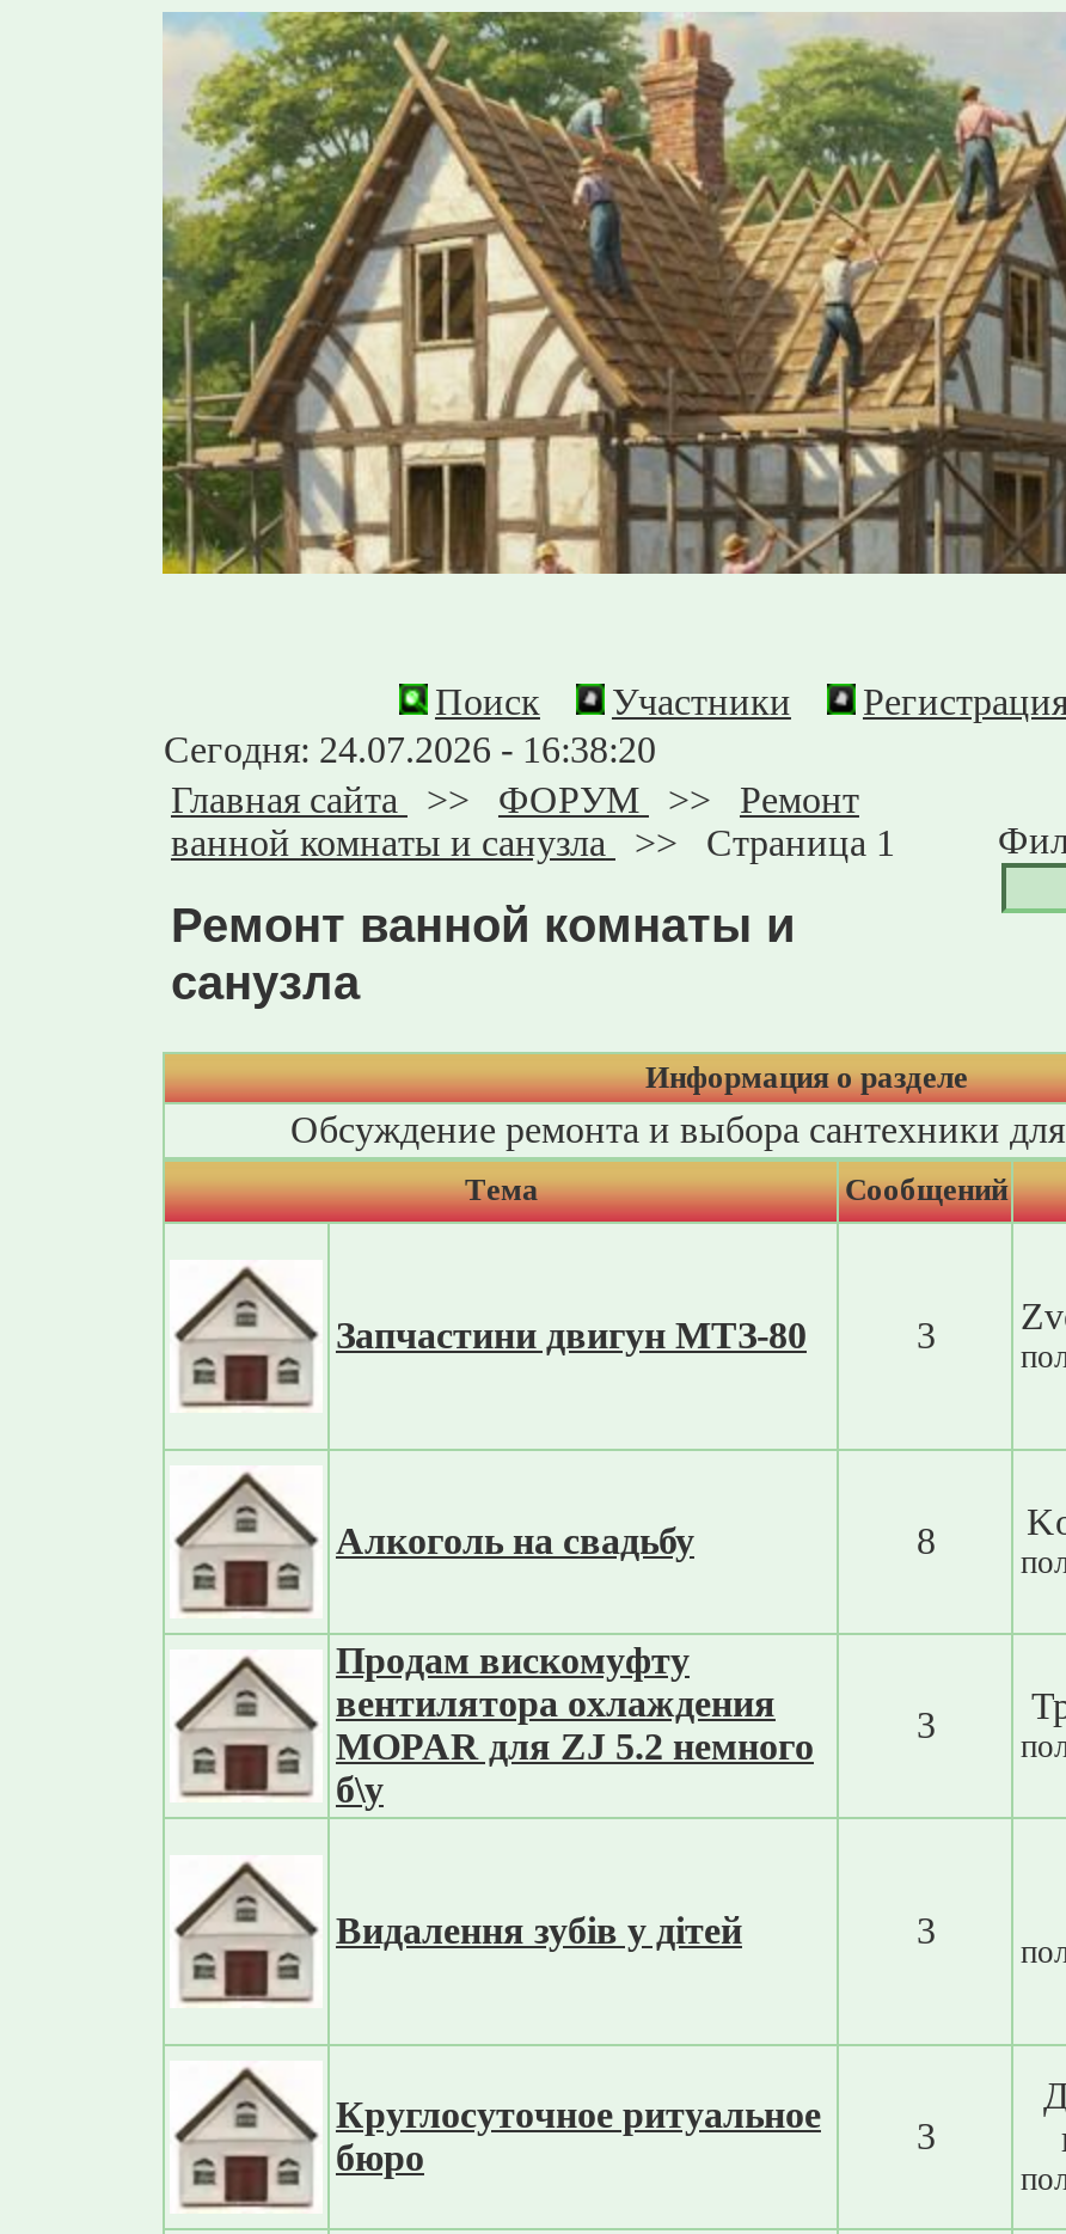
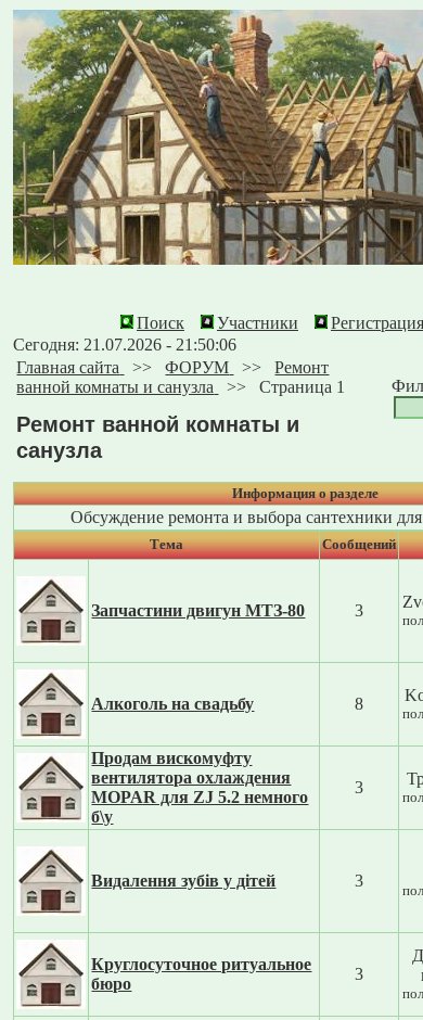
- Сегодня: 24.07.2026 - 16:38:20
+ Сегодня: 21.07.2026 - 21:50:06
